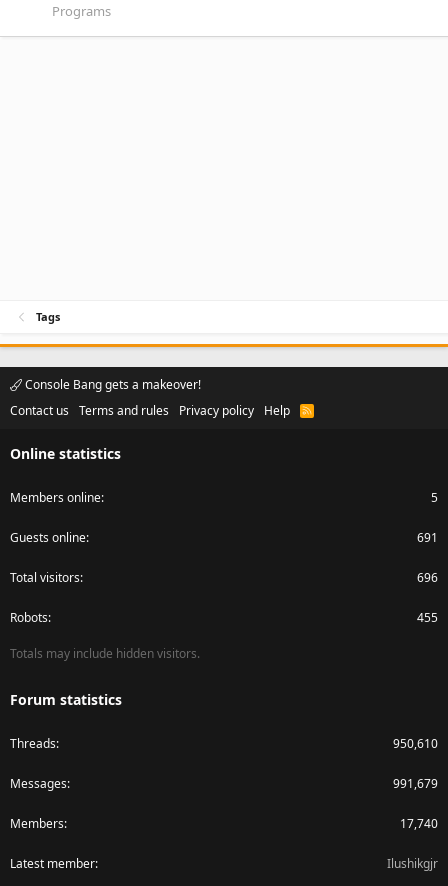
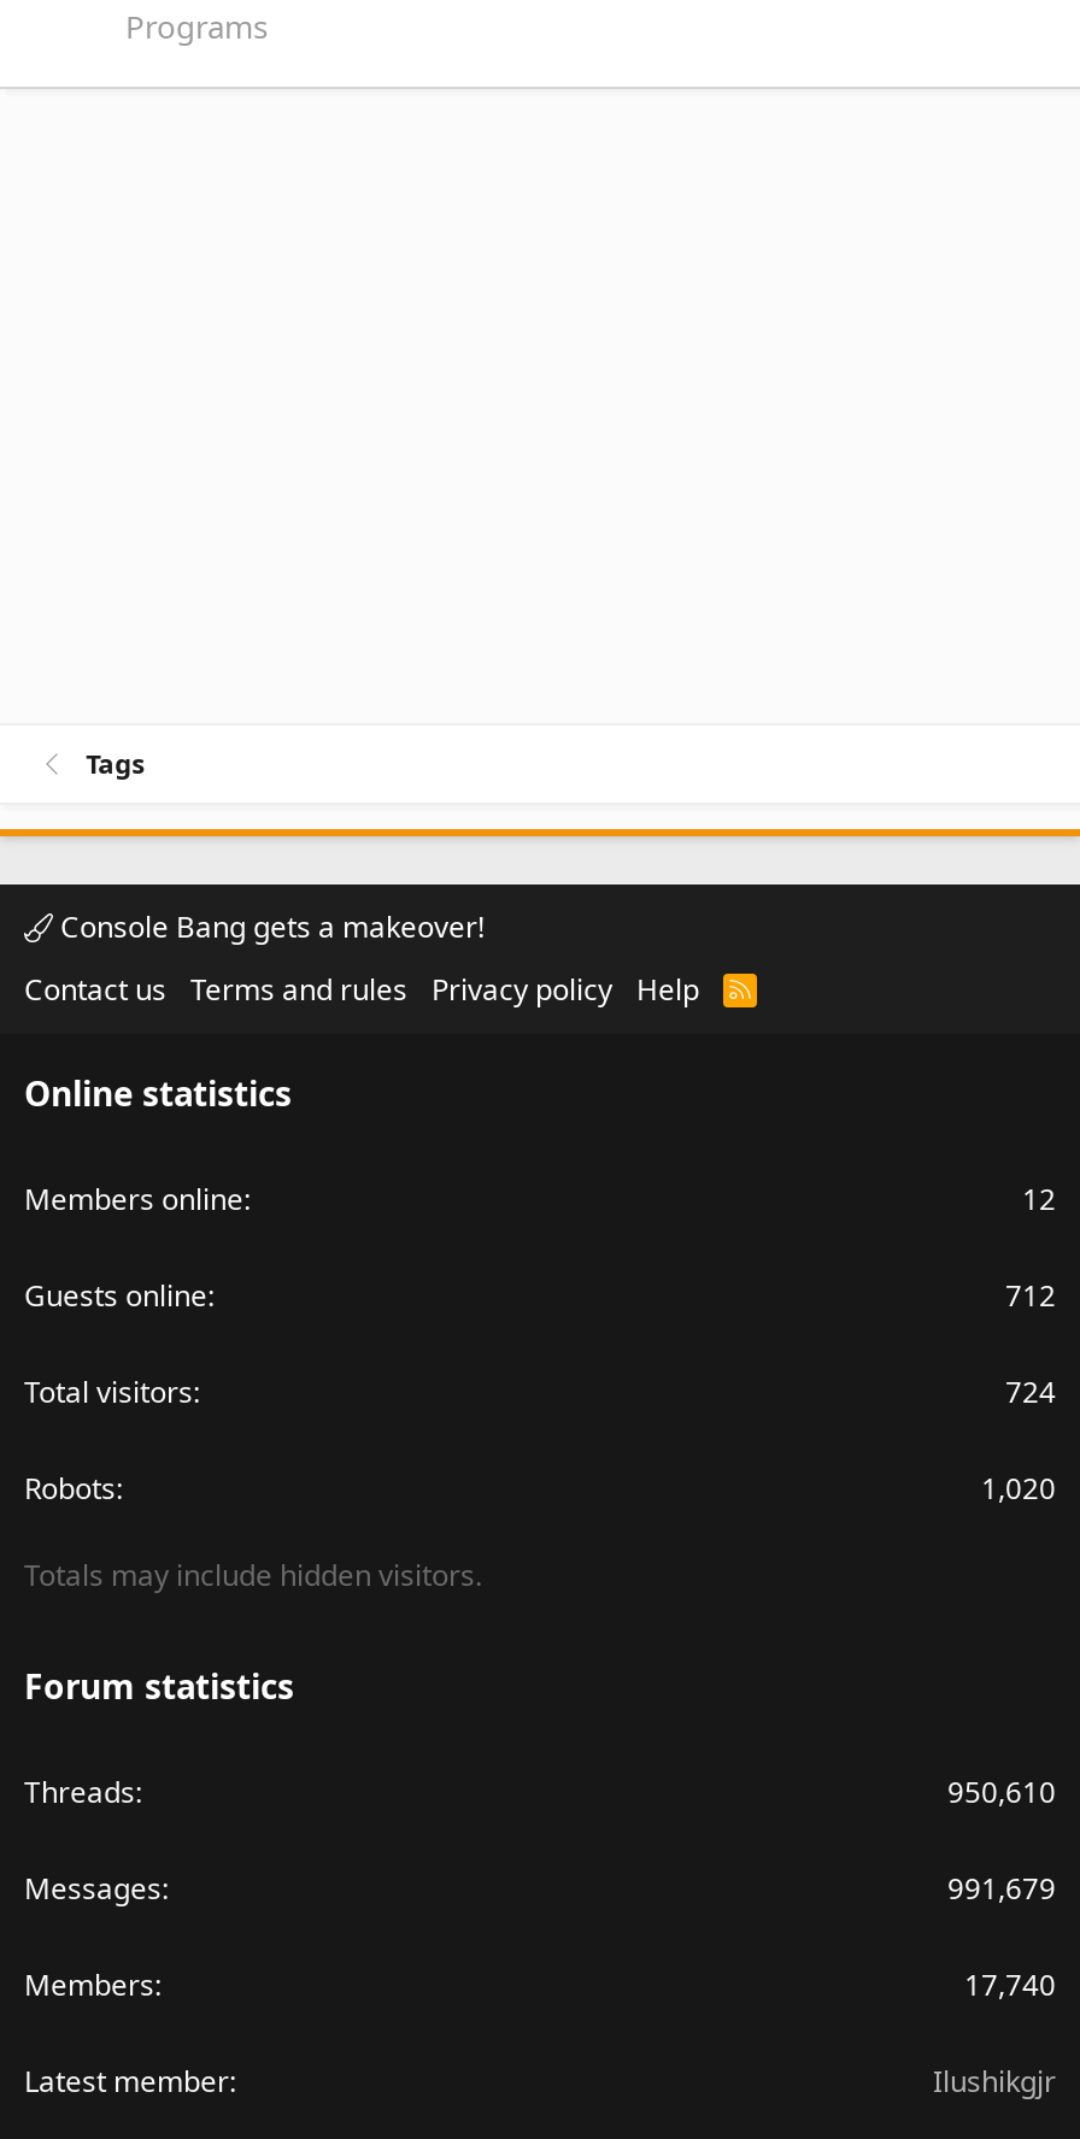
- 5
+ 12

- 691
+ 712

- 696
+ 724

- 455
+ 1,020
